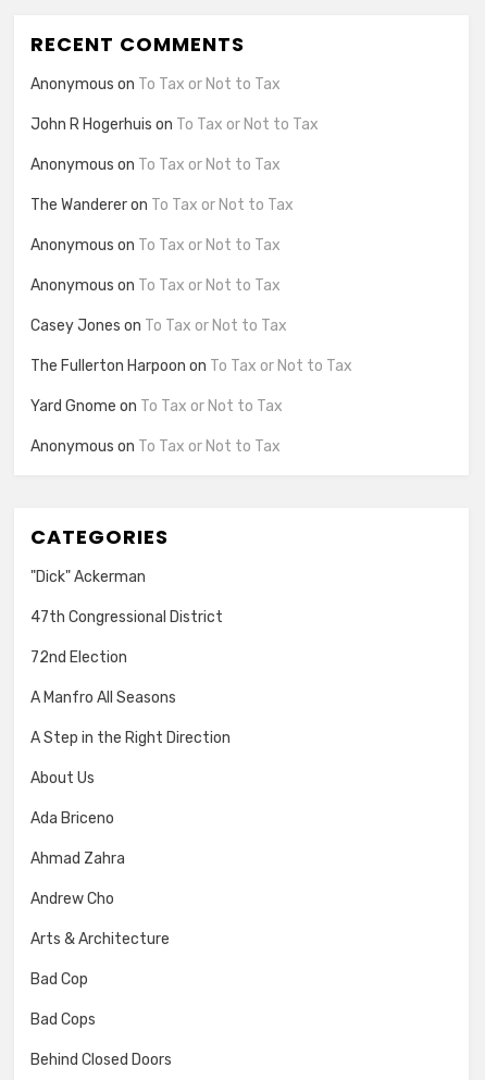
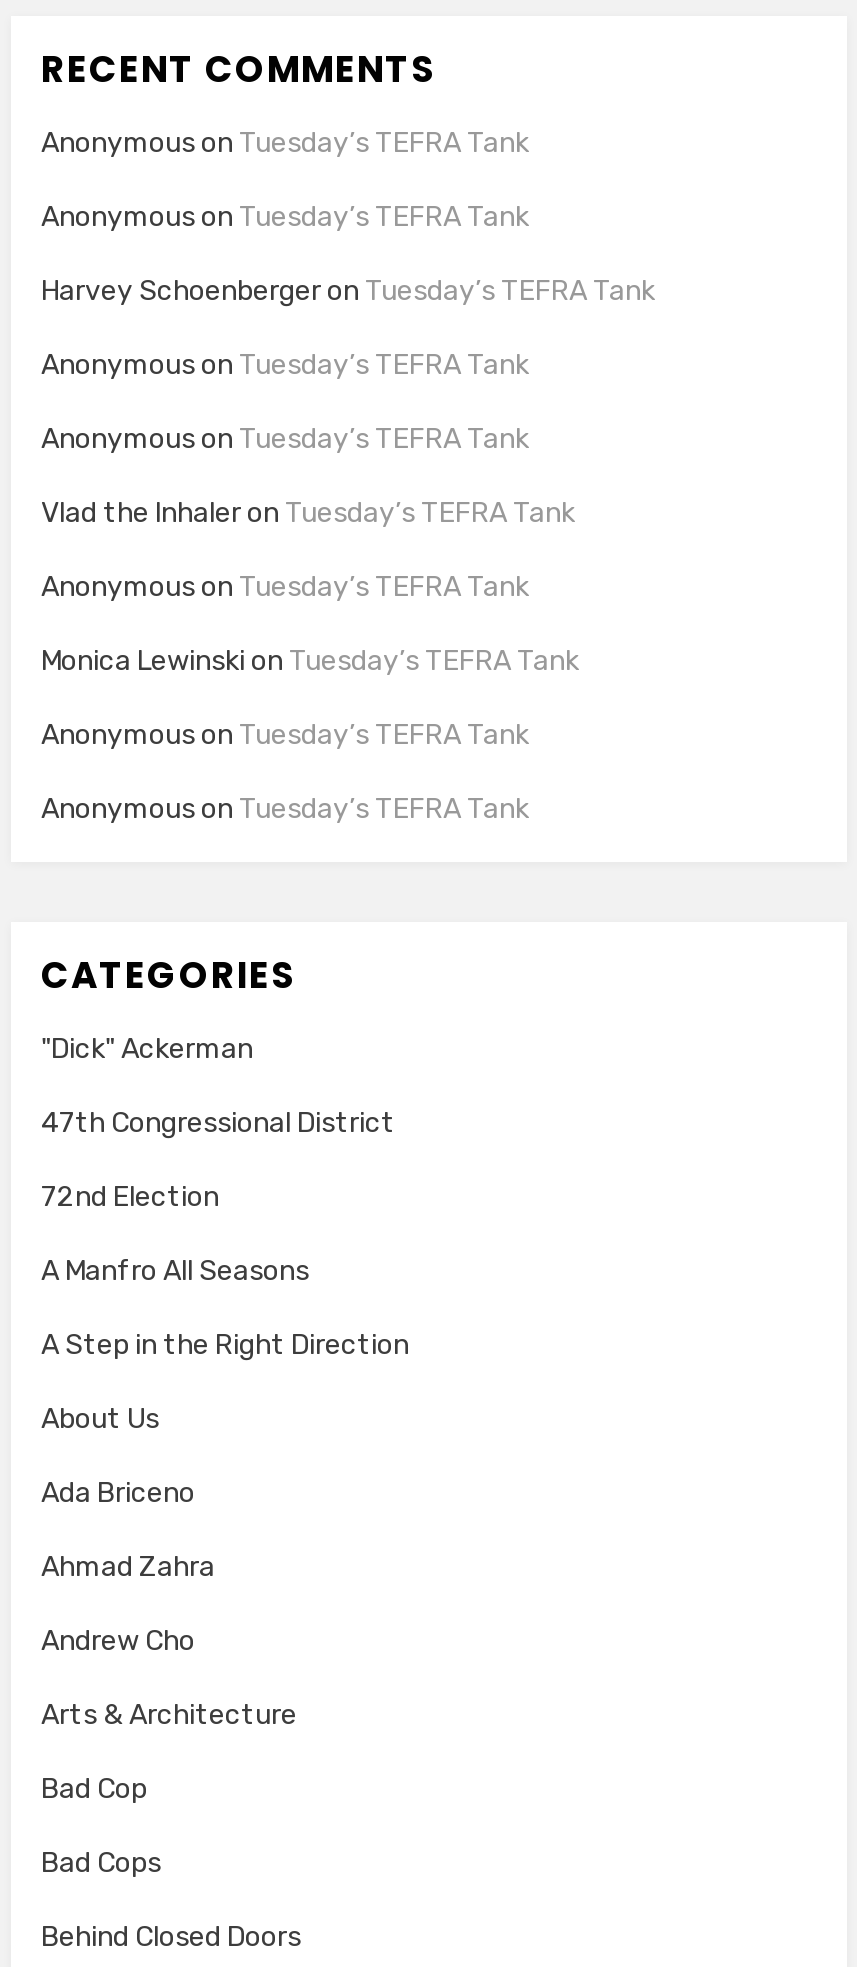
- Anonymous on To Tax or Not to Tax
+ Anonymous on Tuesday’s TEFRA Tank

- John R Hogerhuis on To Tax or Not to Tax
+ Anonymous on Tuesday’s TEFRA Tank

- Anonymous on To Tax or Not to Tax
+ Harvey Schoenberger on Tuesday’s TEFRA Tank

- The Wanderer on To Tax or Not to Tax
+ Anonymous on Tuesday’s TEFRA Tank

- Anonymous on To Tax or Not to Tax
+ Anonymous on Tuesday’s TEFRA Tank

- Anonymous on To Tax or Not to Tax
+ Vlad the Inhaler on Tuesday’s TEFRA Tank

- Casey Jones on To Tax or Not to Tax
+ Anonymous on Tuesday’s TEFRA Tank

- The Fullerton Harpoon on To Tax or Not to Tax
+ Monica Lewinski on Tuesday’s TEFRA Tank

- Yard Gnome on To Tax or Not to Tax
+ Anonymous on Tuesday’s TEFRA Tank

- Anonymous on To Tax or Not to Tax
+ Anonymous on Tuesday’s TEFRA Tank
